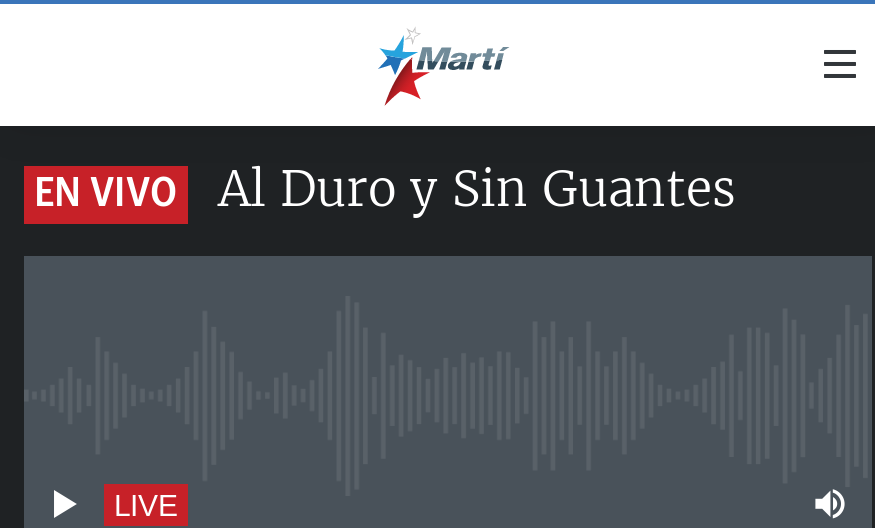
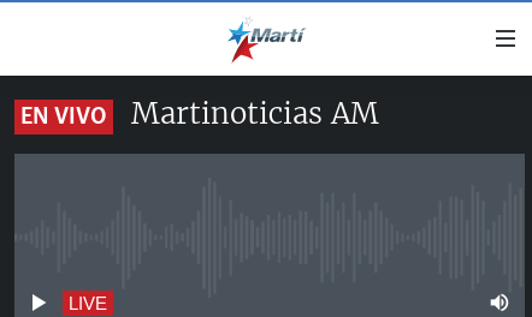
- Al Duro y Sin Guantes
+ Martinoticias AM
